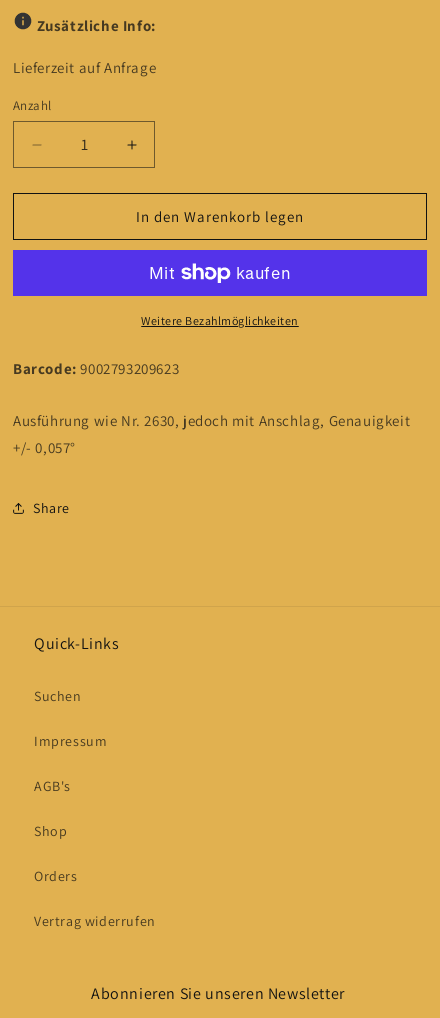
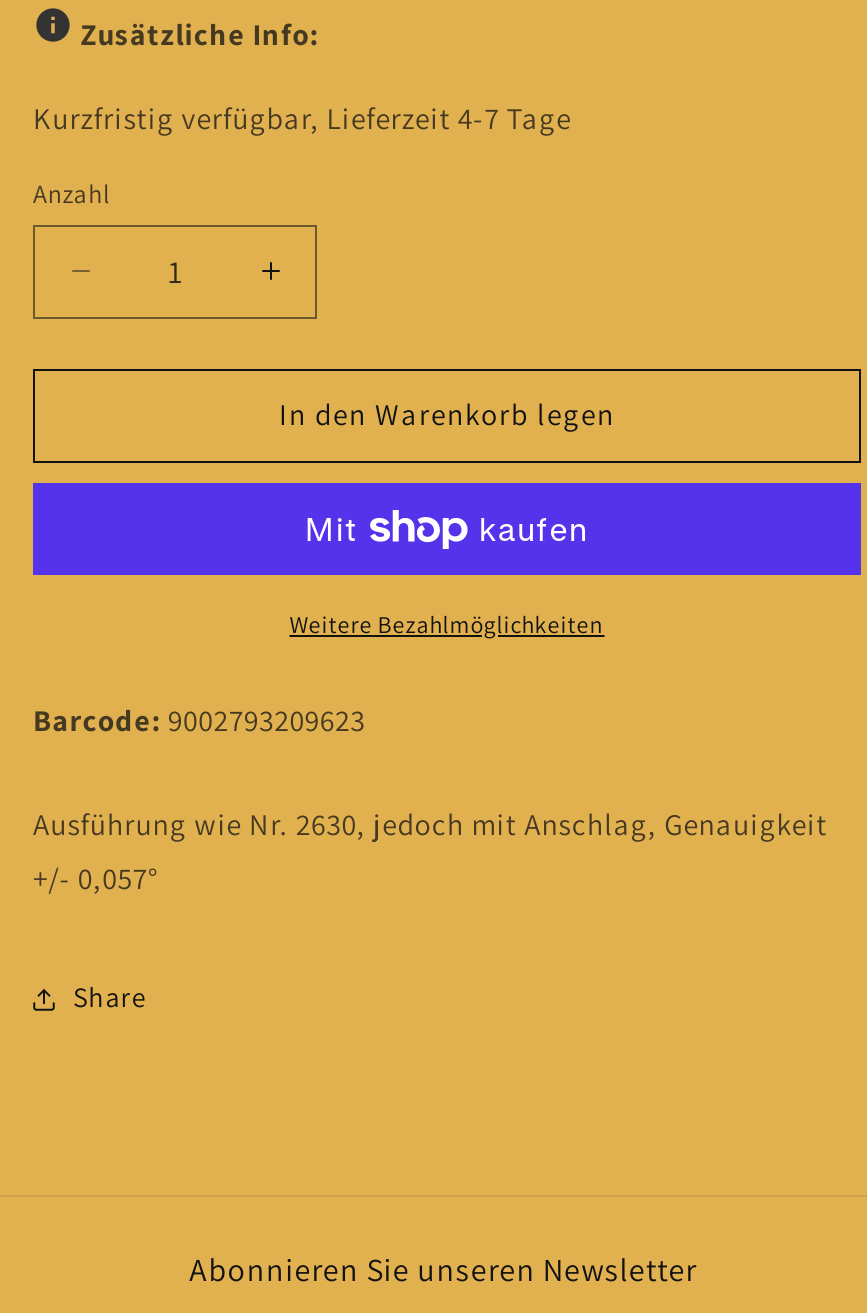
- Lieferzeit auf Anfrage
+ Kurzfristig verfügbar, Lieferzeit 4-7 Tage

- Quick-Links
- Suchen
- Impressum
- AGB's
- Shop
- Orders
- Vertrag widerrufen
